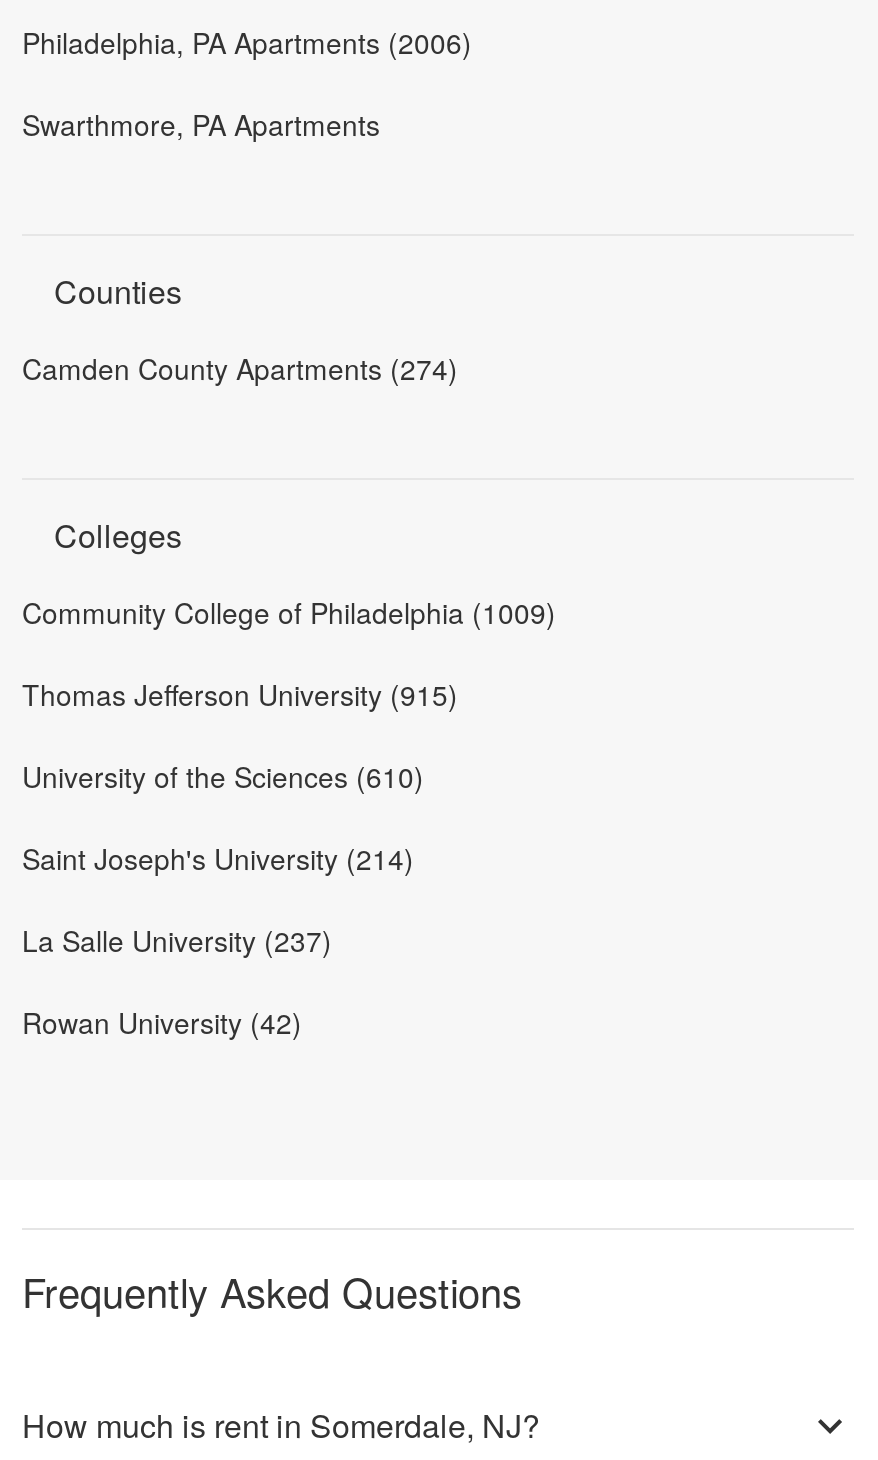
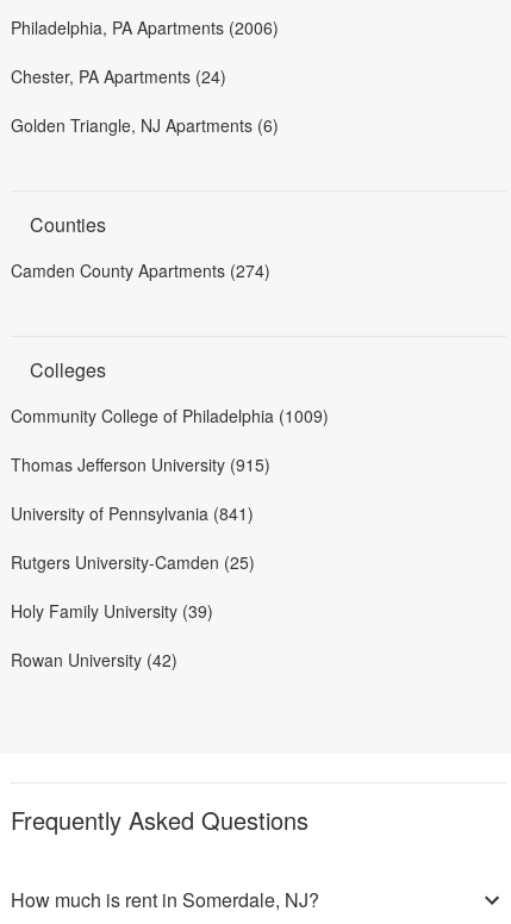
- Swarthmore, PA Apartments
+ Chester, PA Apartments (24)
+ Golden Triangle, NJ Apartments (6)

- University of the Sciences (610)
+ University of Pennsylvania (841)

- Saint Joseph's University (214)
+ Rutgers University-Camden (25)

- La Salle University (237)
+ Holy Family University (39)
